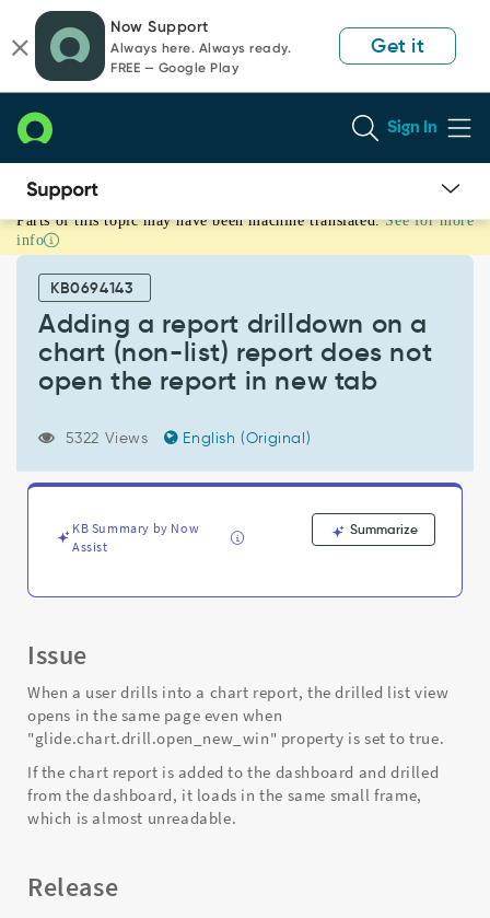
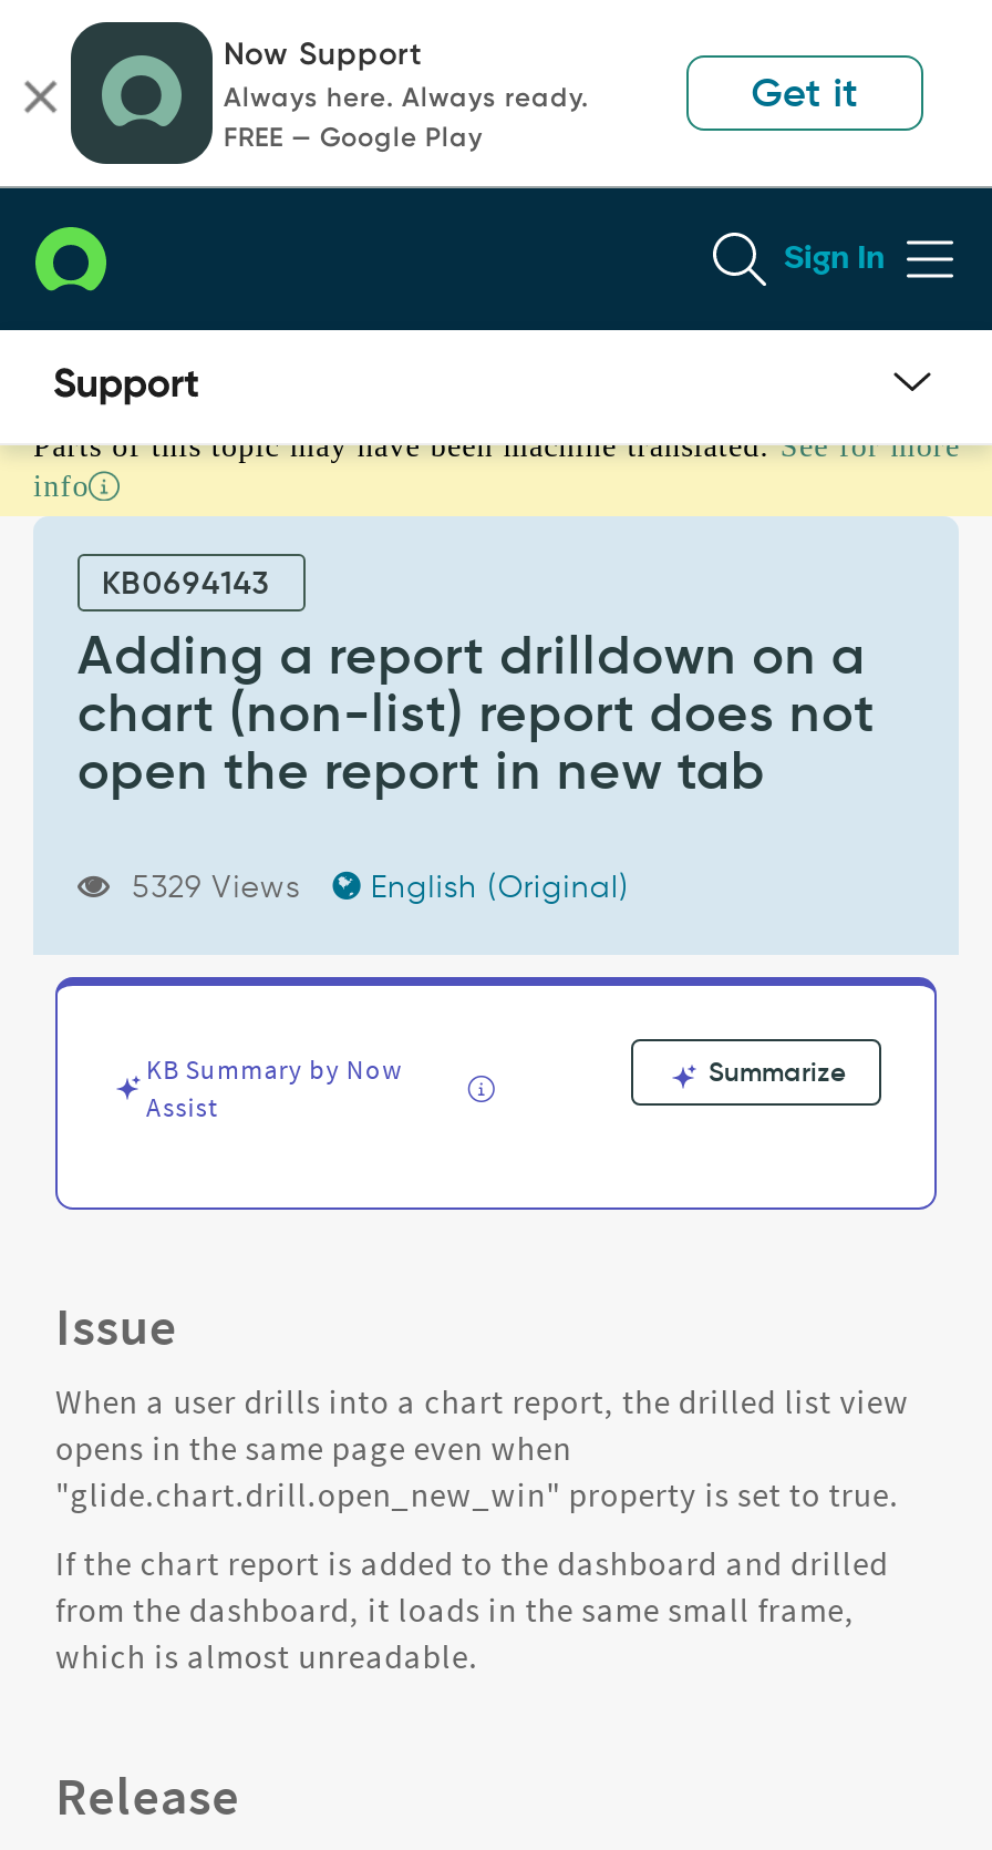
- 5322 Views English (Original)
+ 5329 Views English (Original)
